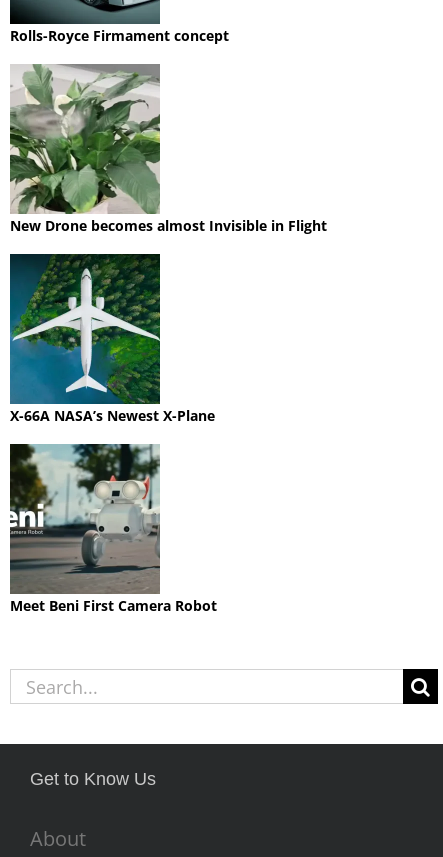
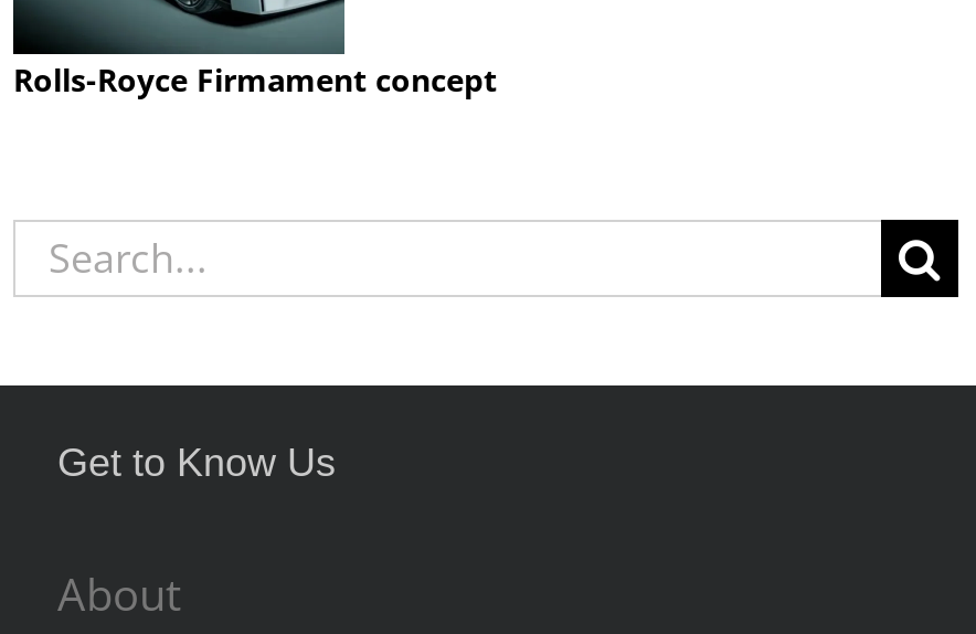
- [image]
- New Drone becomes almost Invisible in Flight

- [image]
- X-66A NASA’s Newest X-Plane

- [image]
- Meet Beni First Camera Robot
